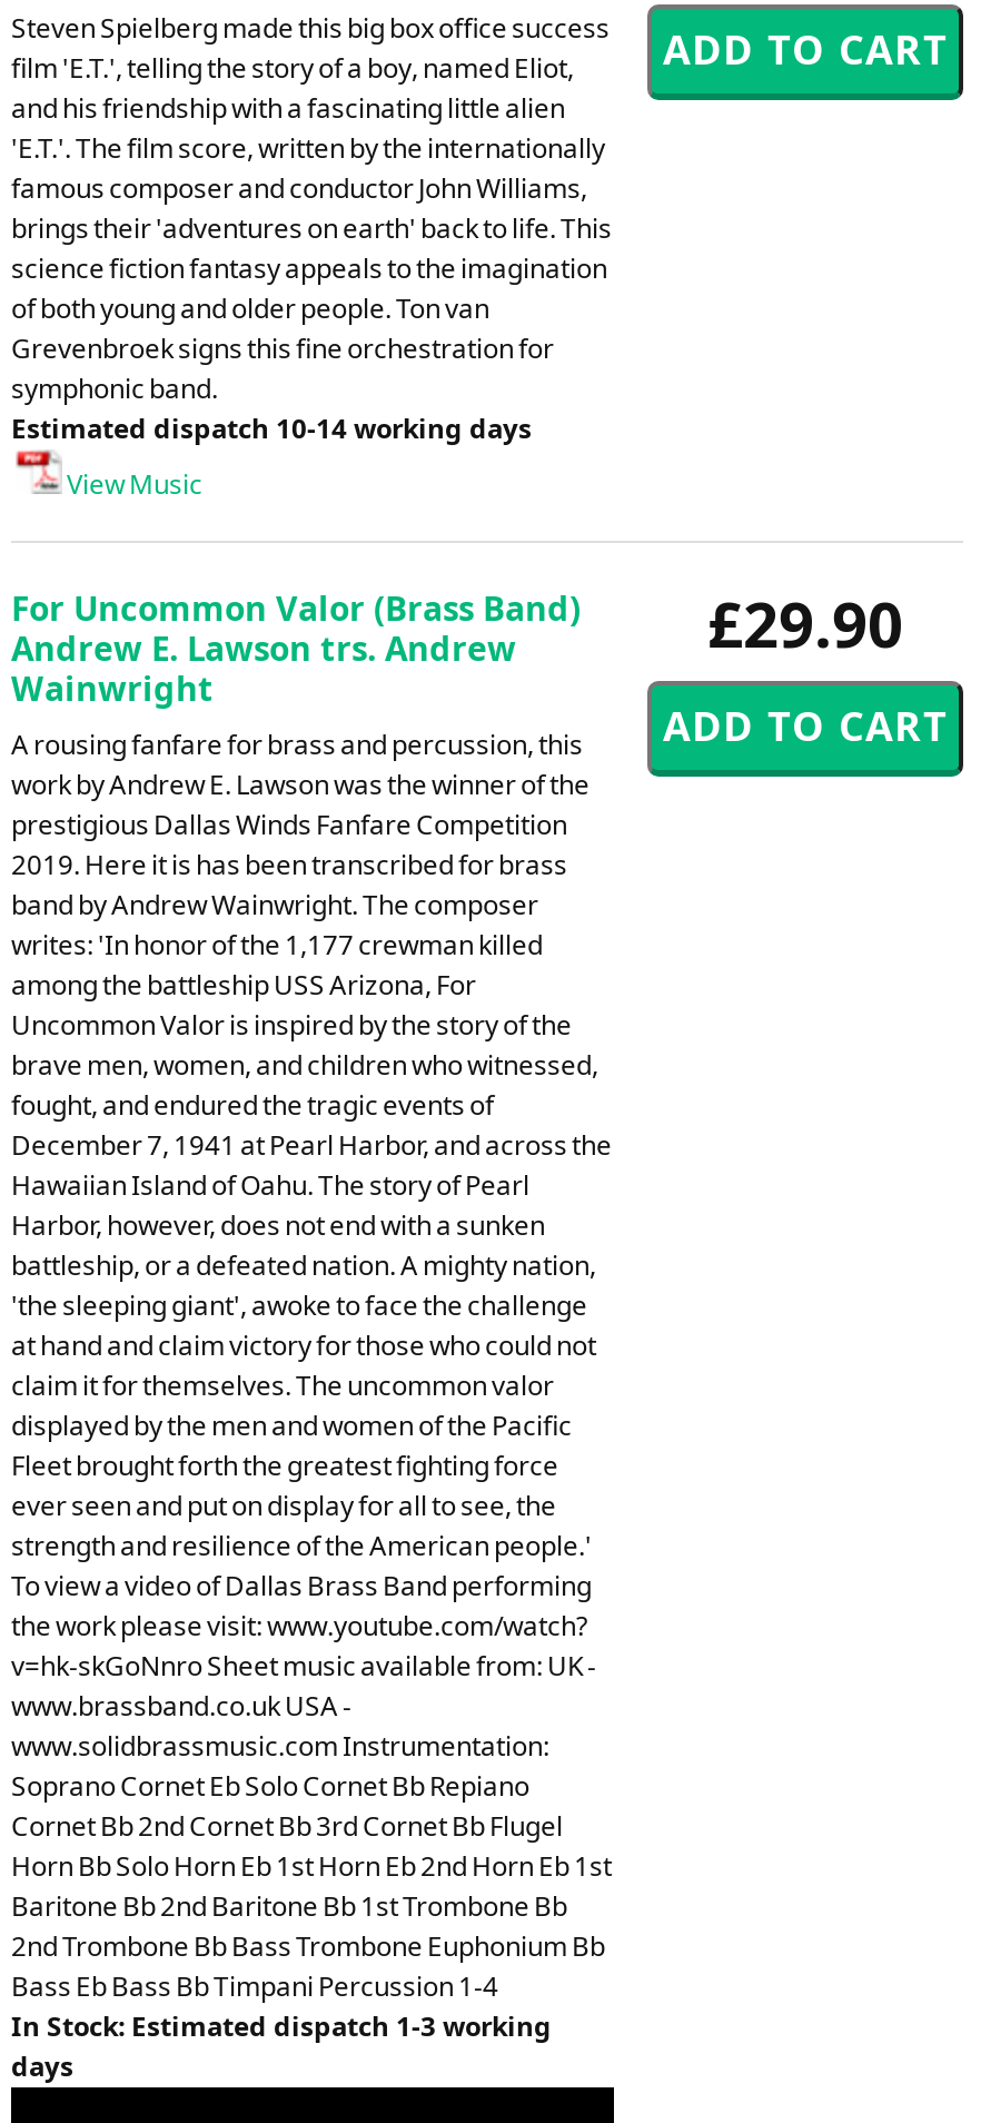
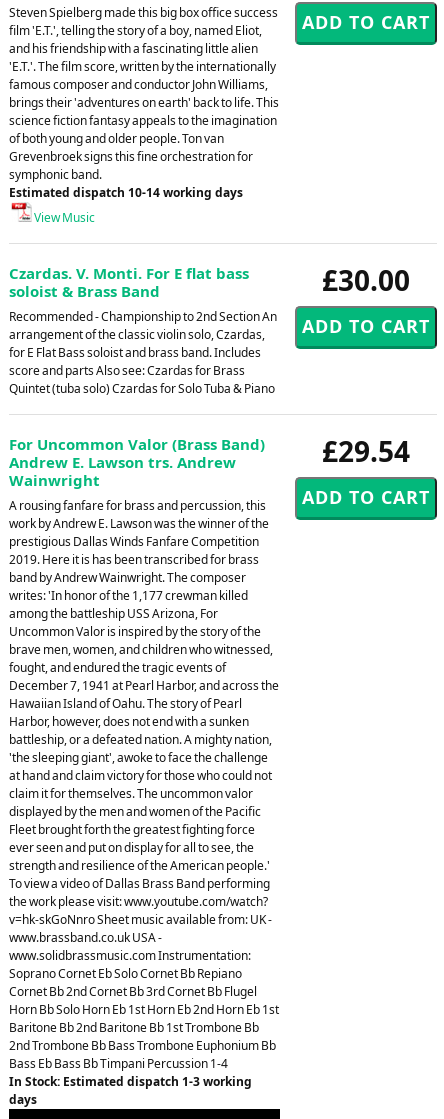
- £29.90
+ £30.00
+ Czardas. V. Monti. For E flat bass
+ soloist & Brass Band
+ Recommended - Championship to 2nd Section An
+ arrangement of the classic violin solo, Czardas,
+ for E Flat Bass soloist and brass band. Includes
+ score and parts Also see: Czardas for Brass
+ Quintet (tuba solo) Czardas for Solo Tuba & Piano
+ £29.54
